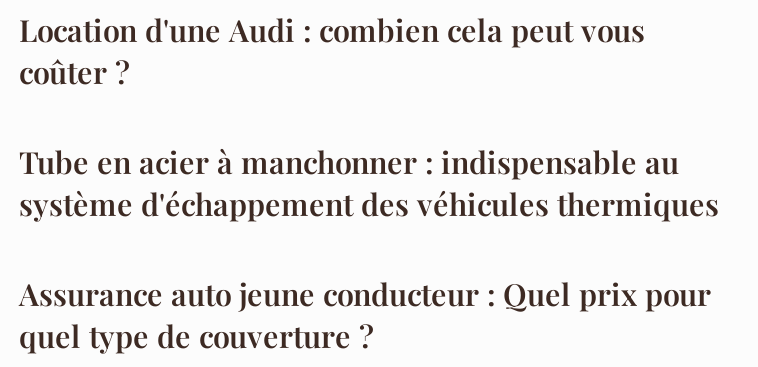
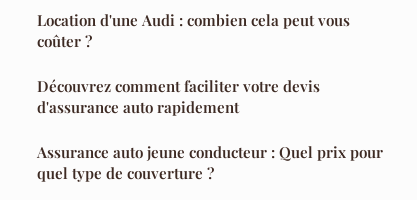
- Tube en acier à manchonner : indispensable au
- système d'échappement des véhicules thermiques
+ Découvrez comment faciliter votre devis
+ d'assurance auto rapidement
